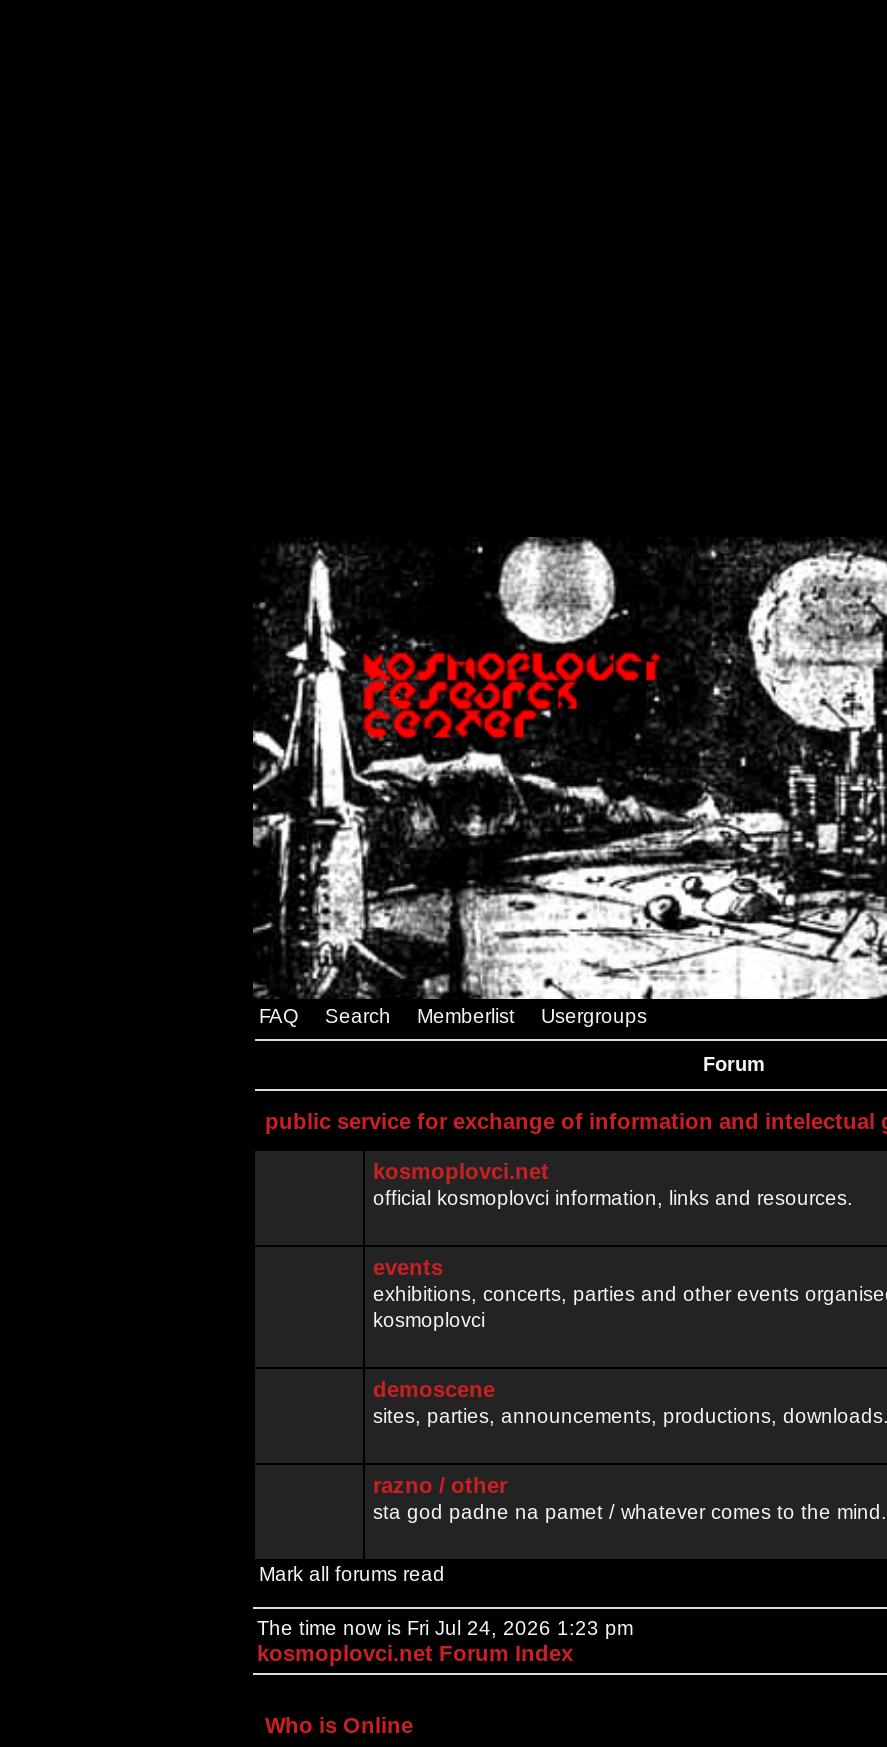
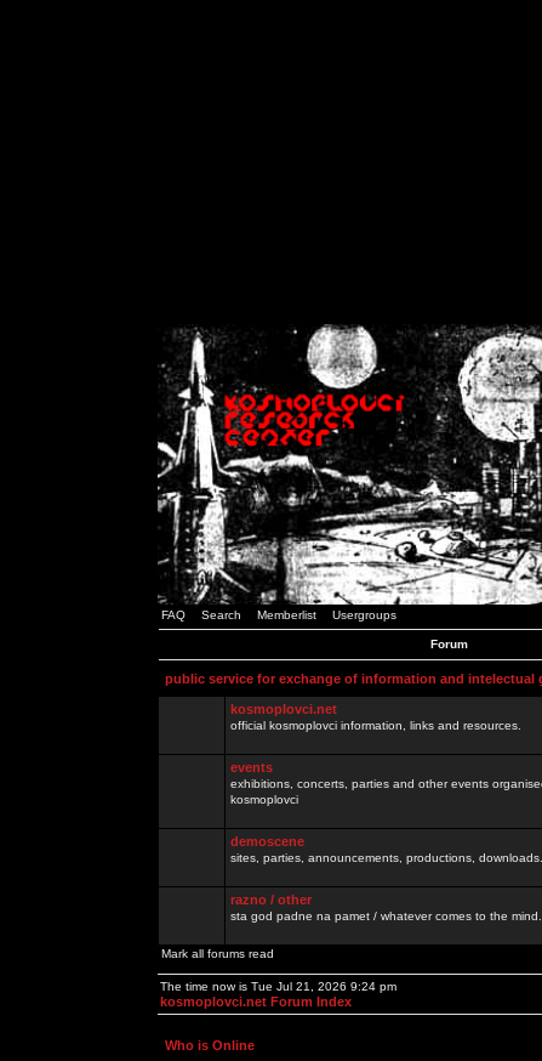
- The time now is Fri Jul 24, 2026 1:23 pm
+ The time now is Tue Jul 21, 2026 9:24 pm
